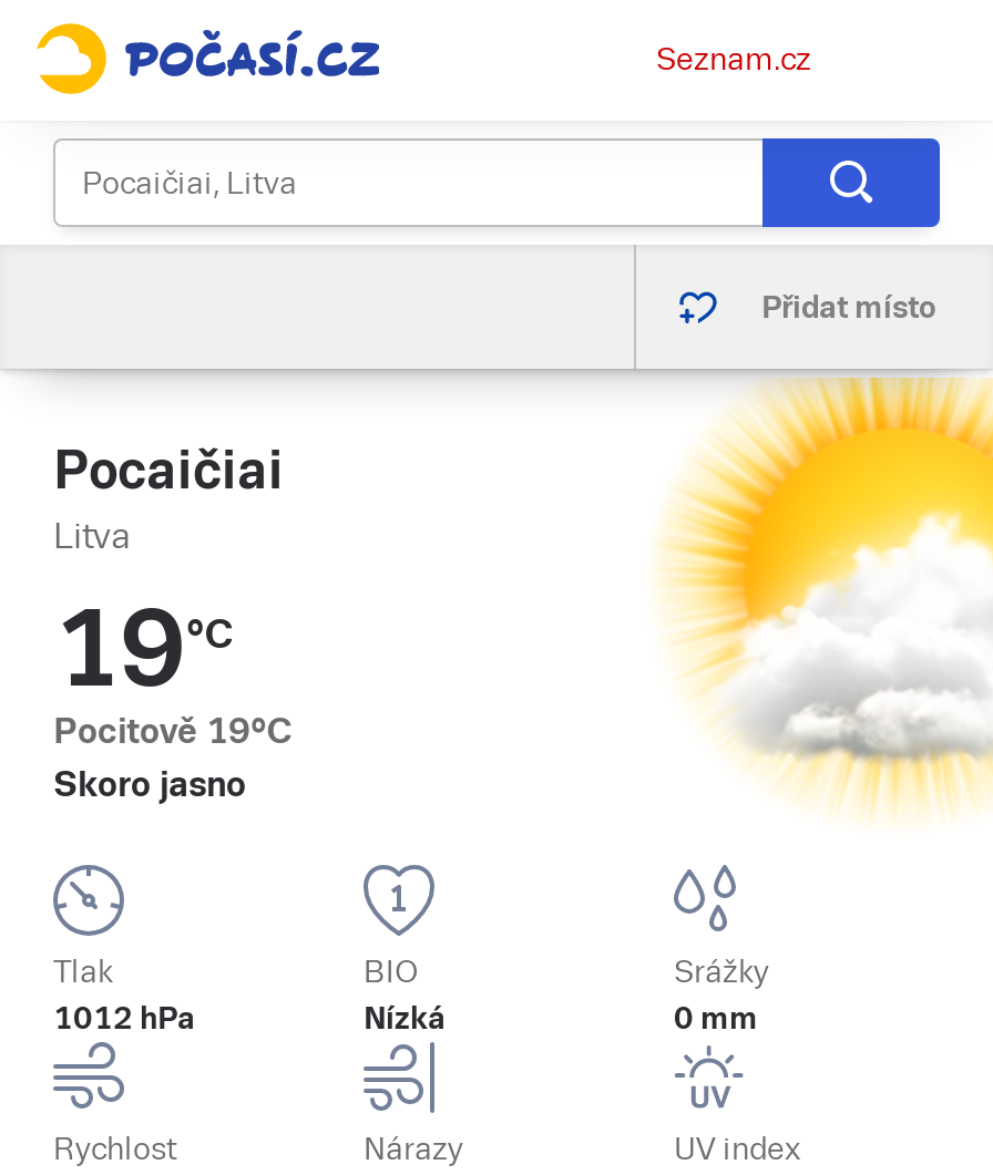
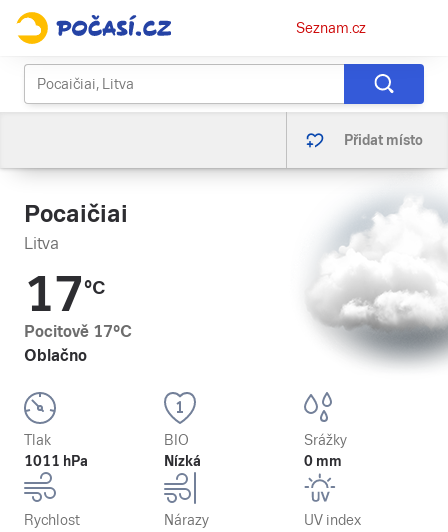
- [image]
+ [image]

- 19°C
- Pocitově 19°C
- Skoro jasno
+ 17°C
+ Pocitově 17°C
+ Oblačno

- 1012 hPa
+ 1011 hPa
